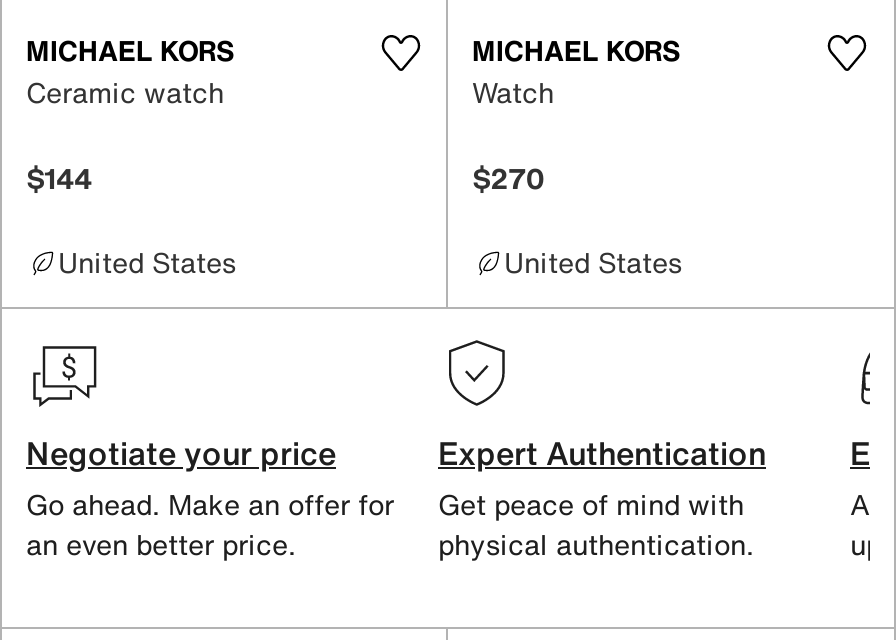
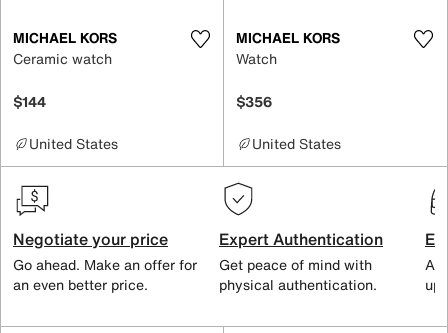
- $270
+ $356
